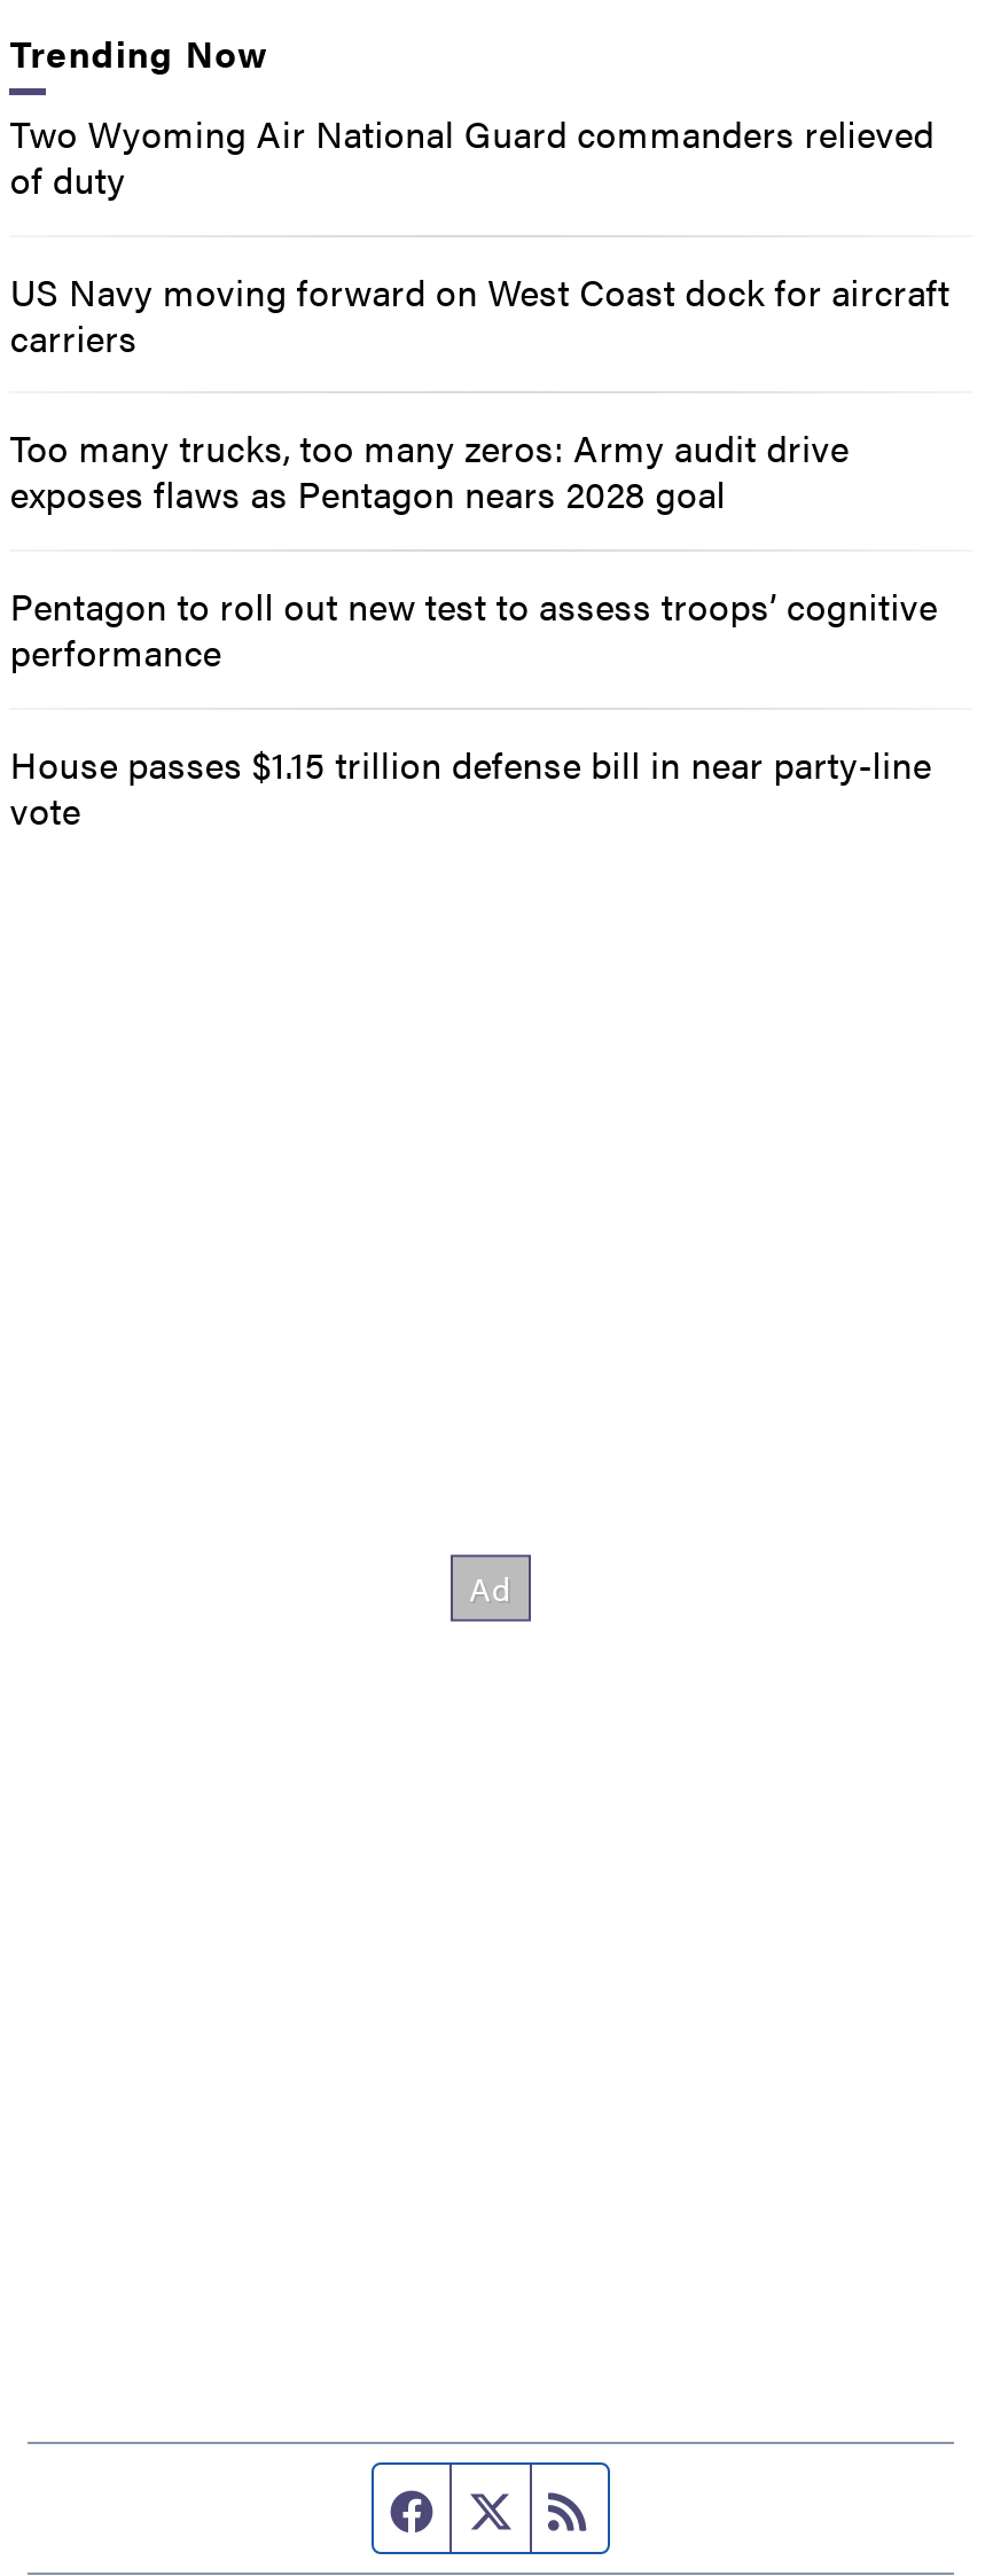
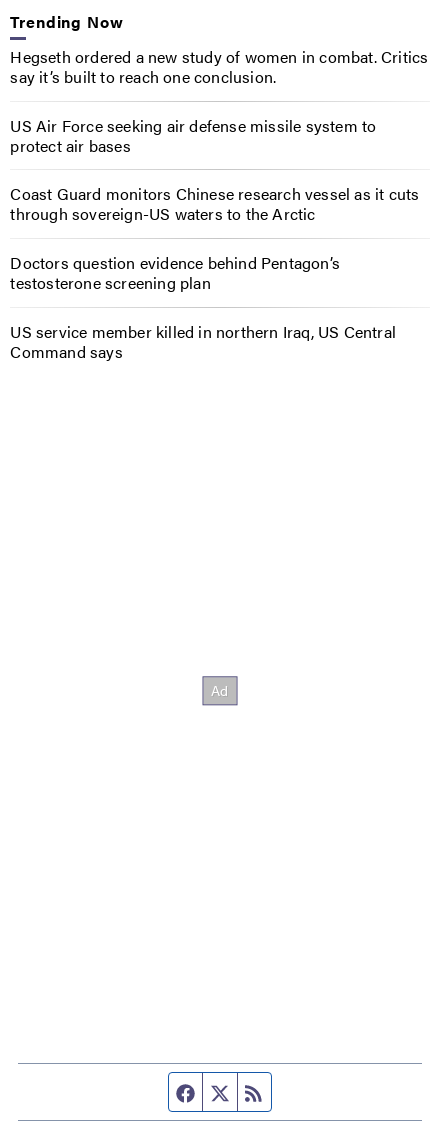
- Two Wyoming Air National Guard commanders relieved
- of duty
+ Hegseth ordered a new study of women in combat. Critics
+ say it’s built to reach one conclusion.

- US Navy moving forward on West Coast dock for aircraft
- carriers
+ US Air Force seeking air defense missile system to
+ protect air bases

- Too many trucks, too many zeros: Army audit drive
- exposes flaws as Pentagon nears 2028 goal
+ Coast Guard monitors Chinese research vessel as it cuts
+ through sovereign-US waters to the Arctic

- Pentagon to roll out new test to assess troops’ cognitive
- performance
+ Doctors question evidence behind Pentagon’s
+ testosterone screening plan

- House passes $1.15 trillion defense bill in near party-line
- vote
+ US service member killed in northern Iraq, US Central
+ Command says
